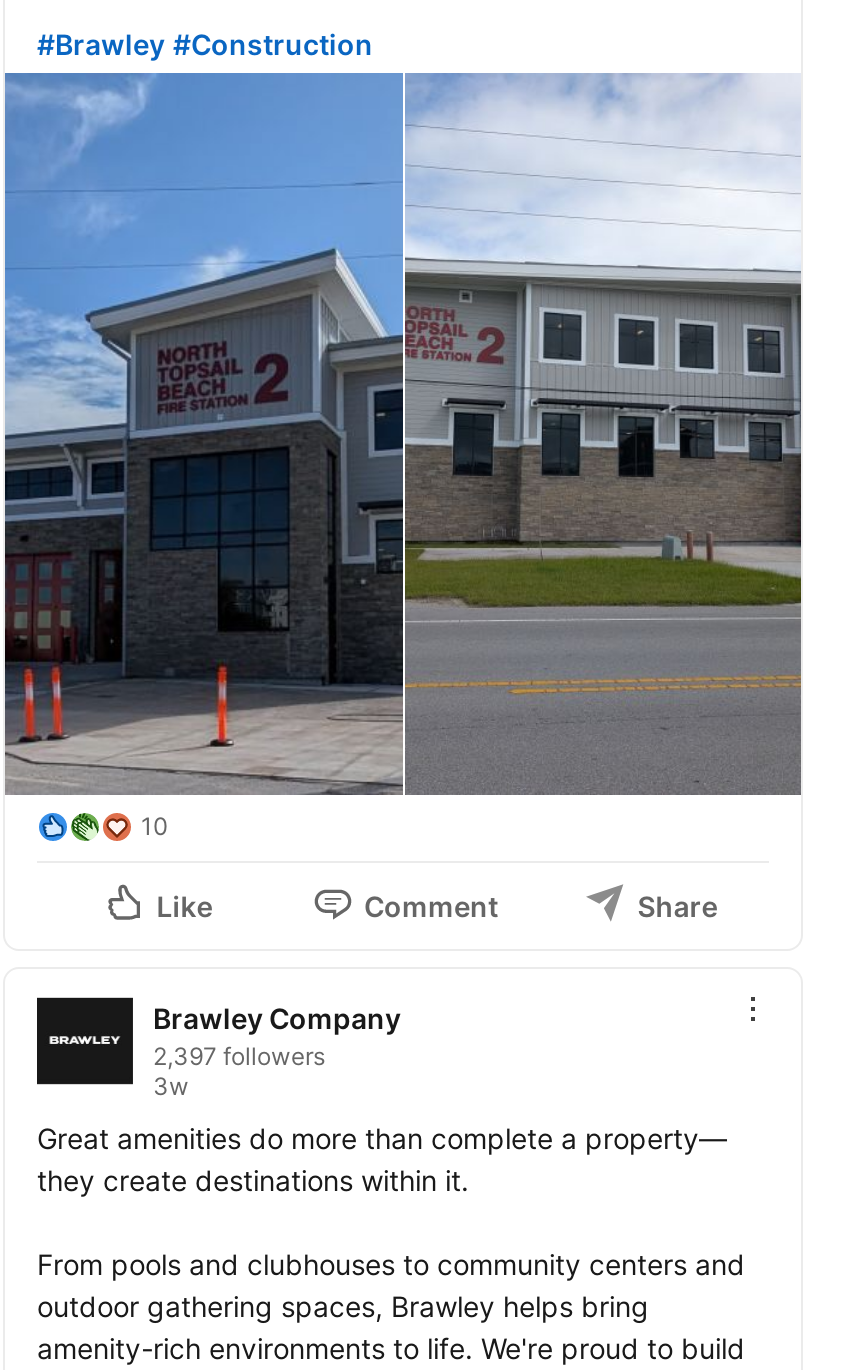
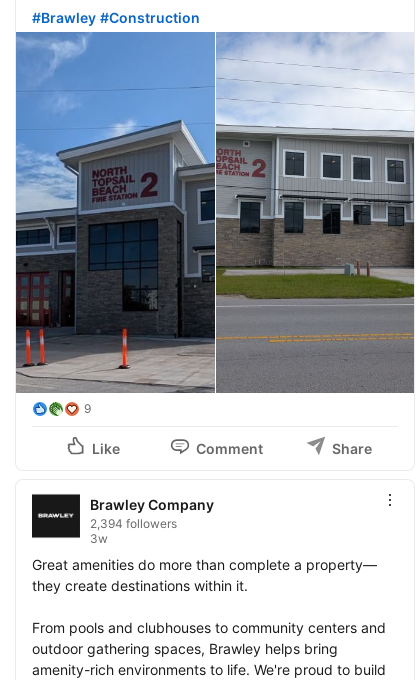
- 10
+ 9

- 2,397 followers
+ 2,394 followers
